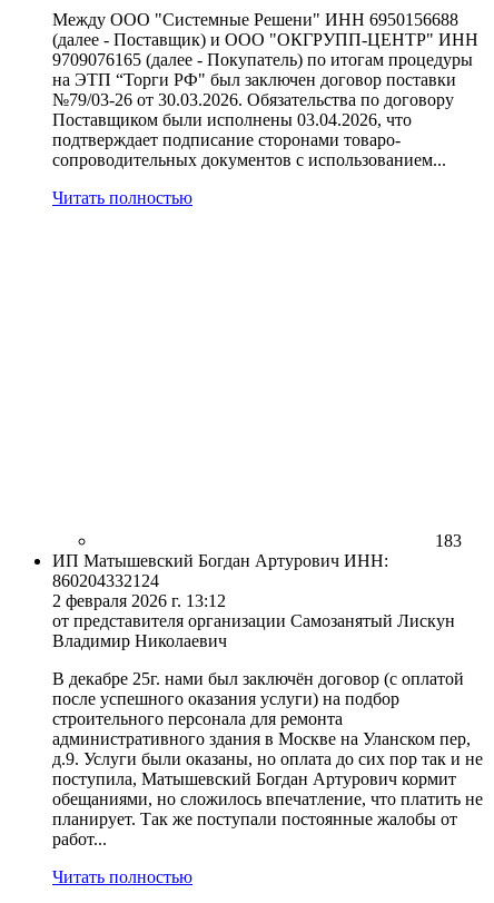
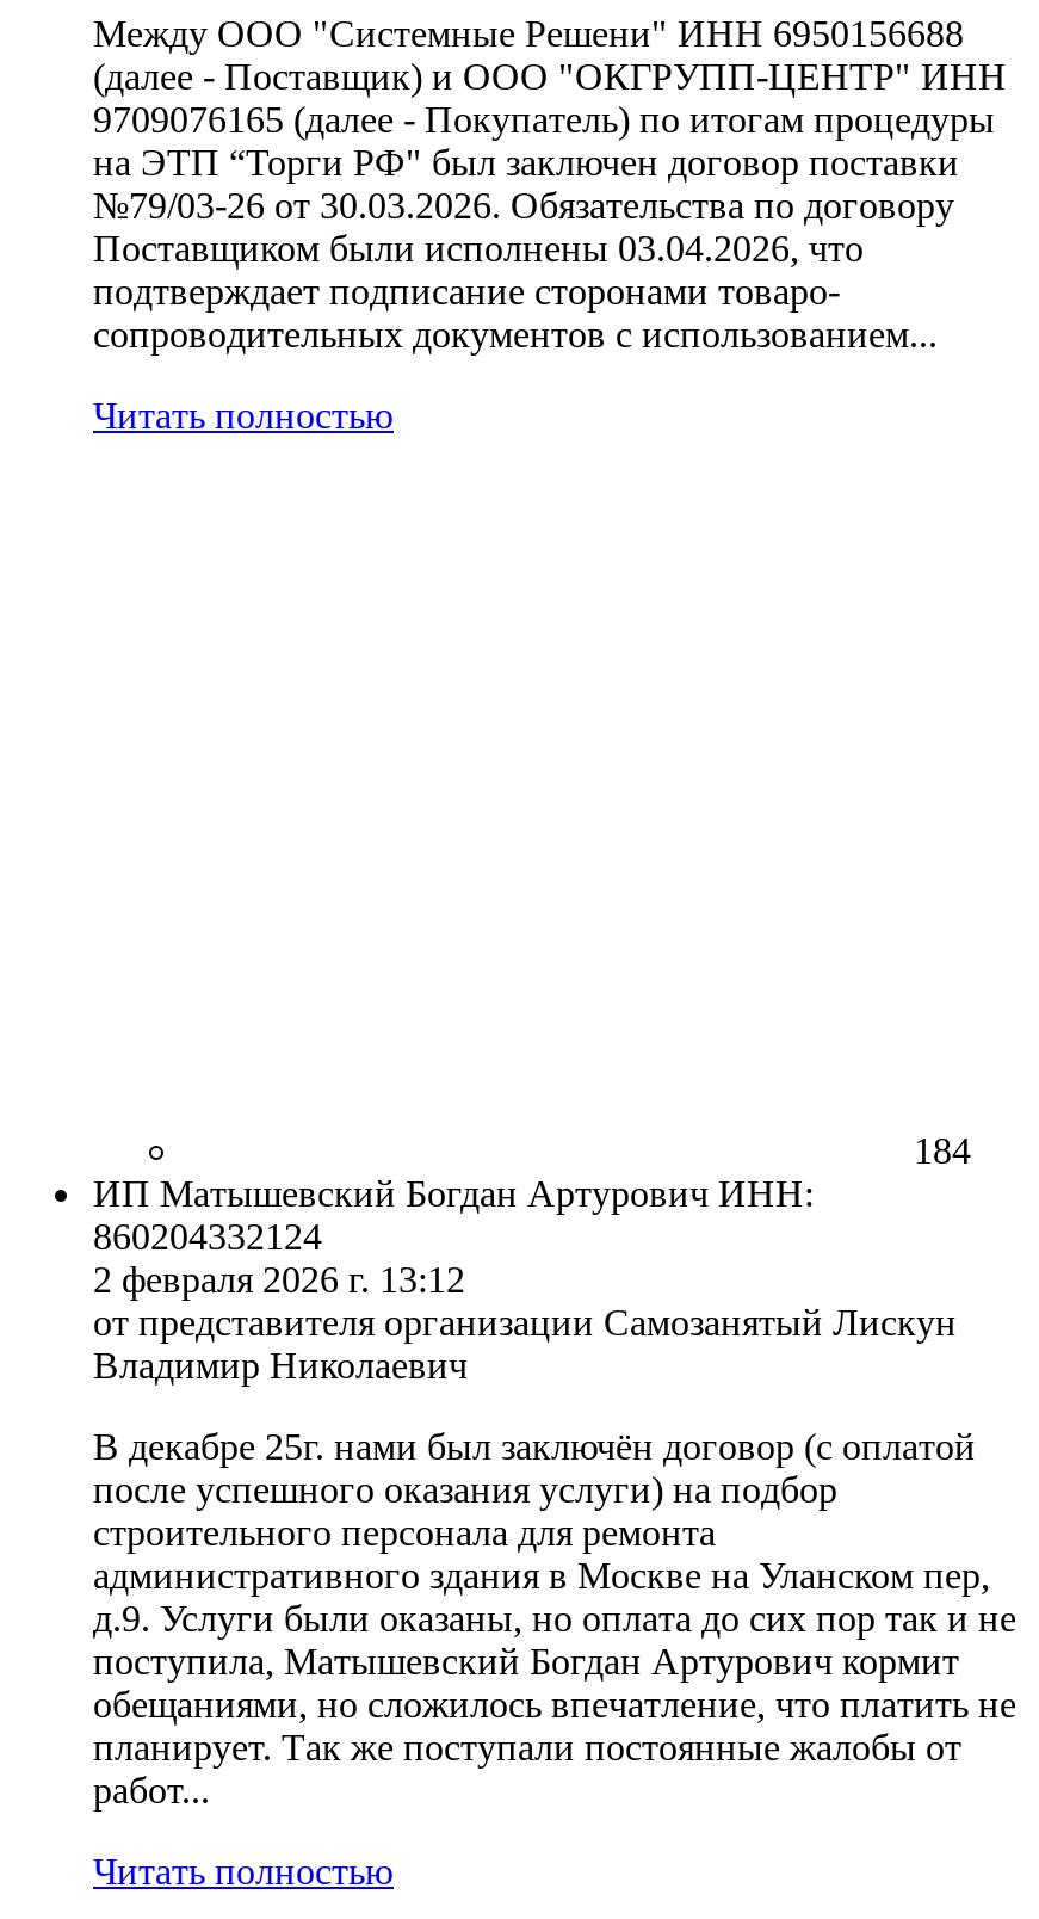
- 183
+ 184
